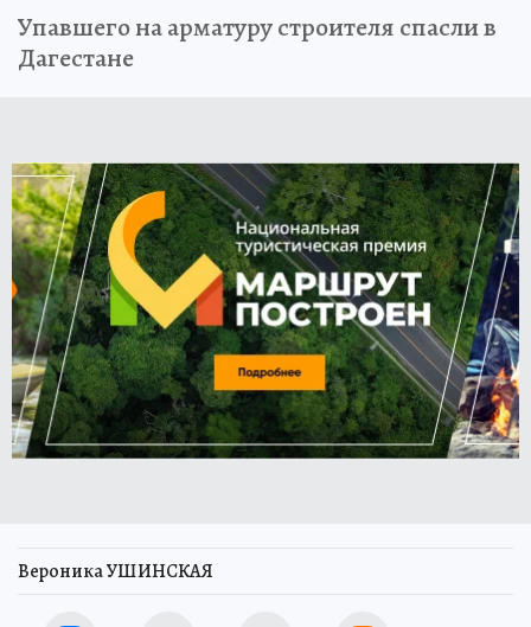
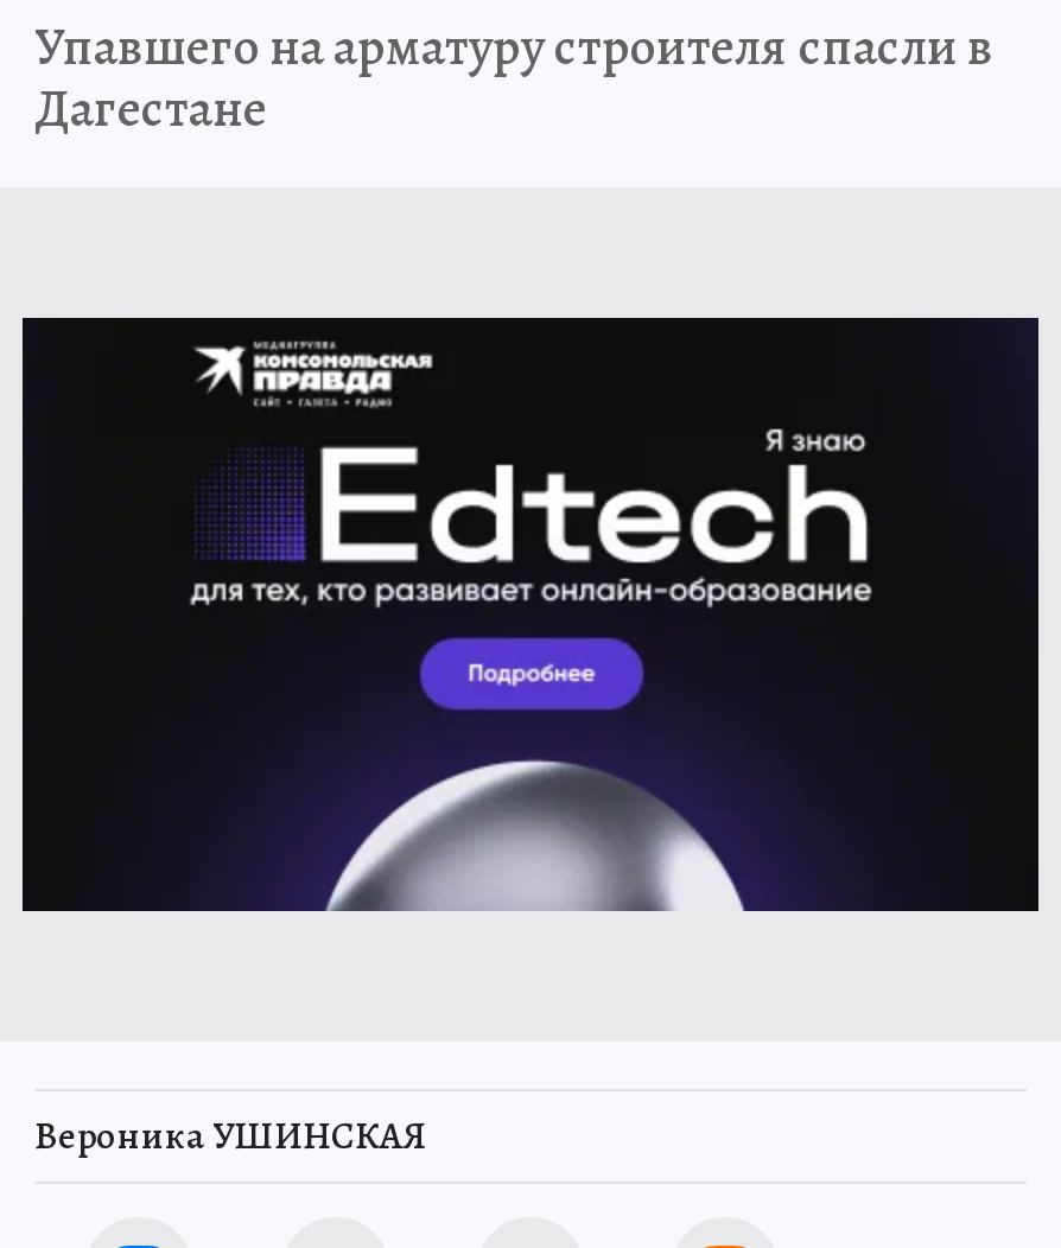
- [image]
+ [image]
